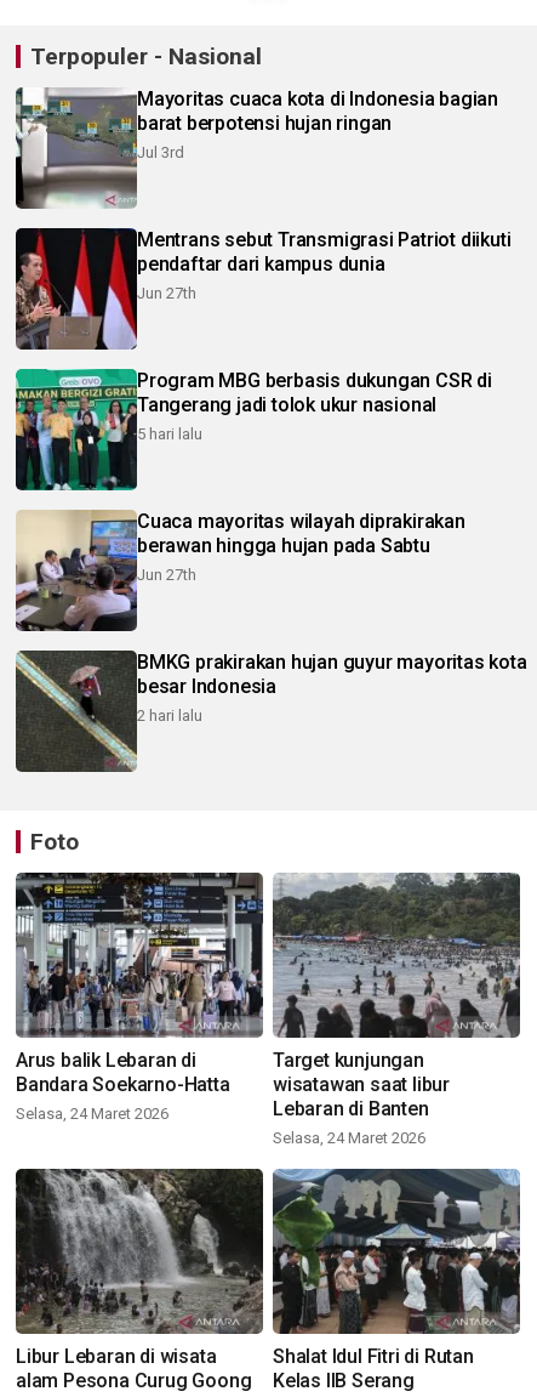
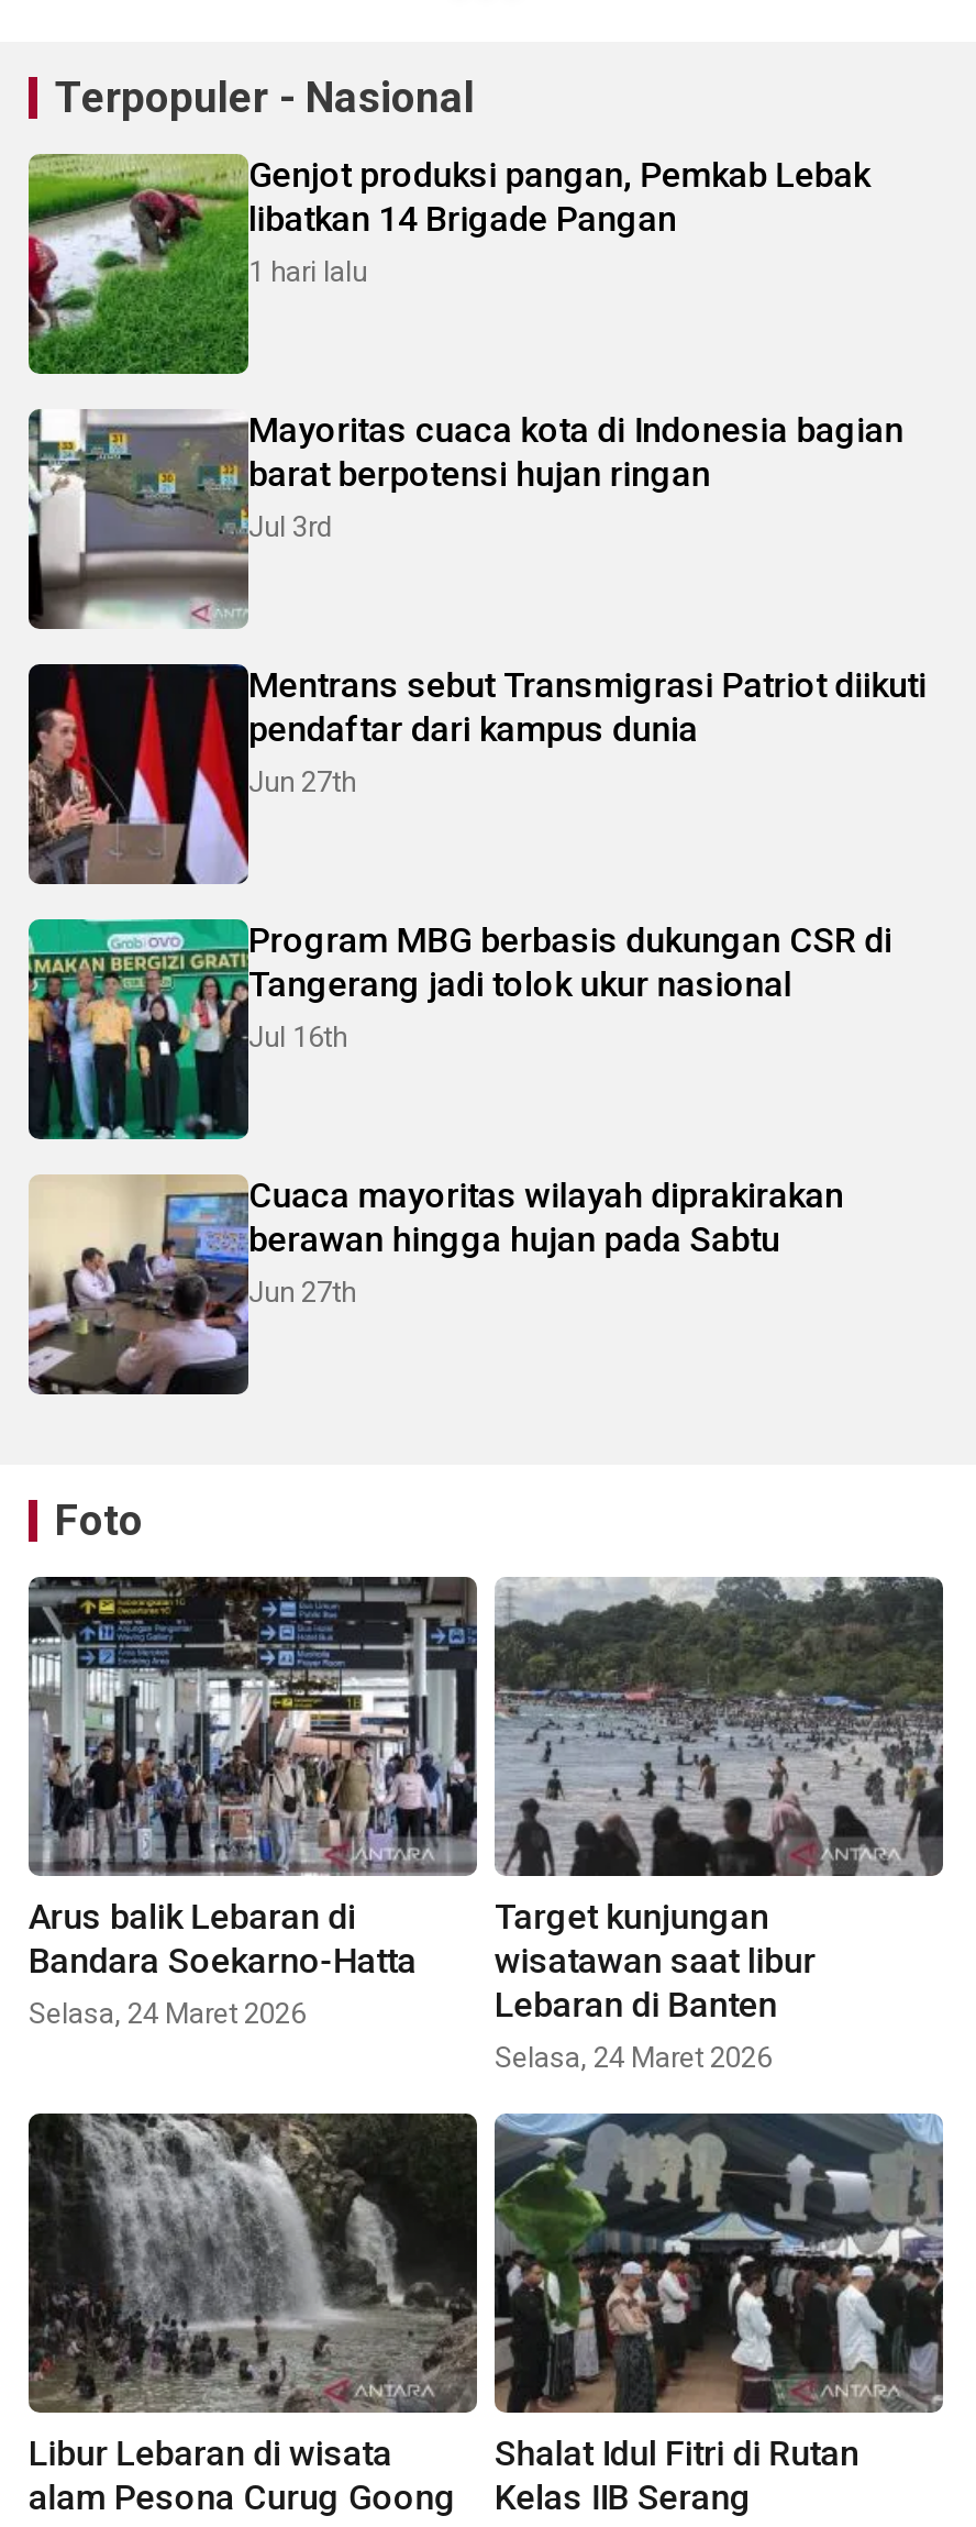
+ [image]
+ Genjot produksi pangan, Pemkab Lebak
+ libatkan 14 Brigade Pangan
+ 1 hari lalu

moved down: [image] | Mayoritas cuaca kota di Indonesia bagian | barat berpotensi hujan ringan | ... | Program MBG berbasis dukungan CSR di | Tangerang jadi tolok ukur nasional

moved down: [image] | Cuaca mayoritas wilayah diprakirakan | berawan hingga hujan pada Sabtu | Jun 27th

- 5 hari lalu
+ Jul 16th

- [image]
- BMKG prakirakan hujan guyur mayoritas kota
- besar Indonesia
- 2 hari lalu
